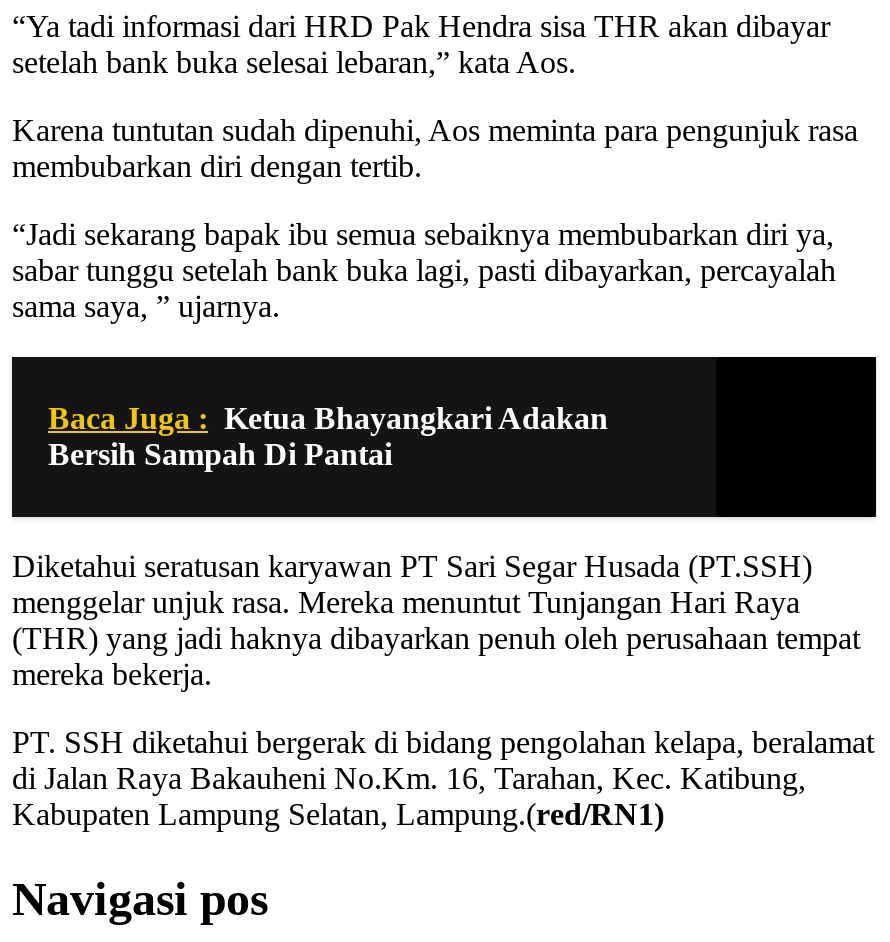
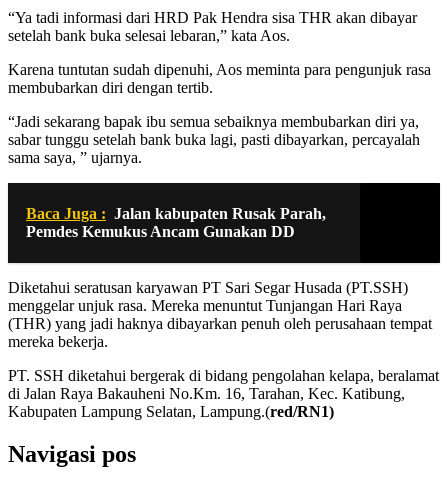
- Baca Juga : Ketua Bhayangkari Adakan
- Bersih Sampah Di Pantai
+ Baca Juga : Jalan kabupaten Rusak Parah,
+ Pemdes Kemukus Ancam Gunakan DD
